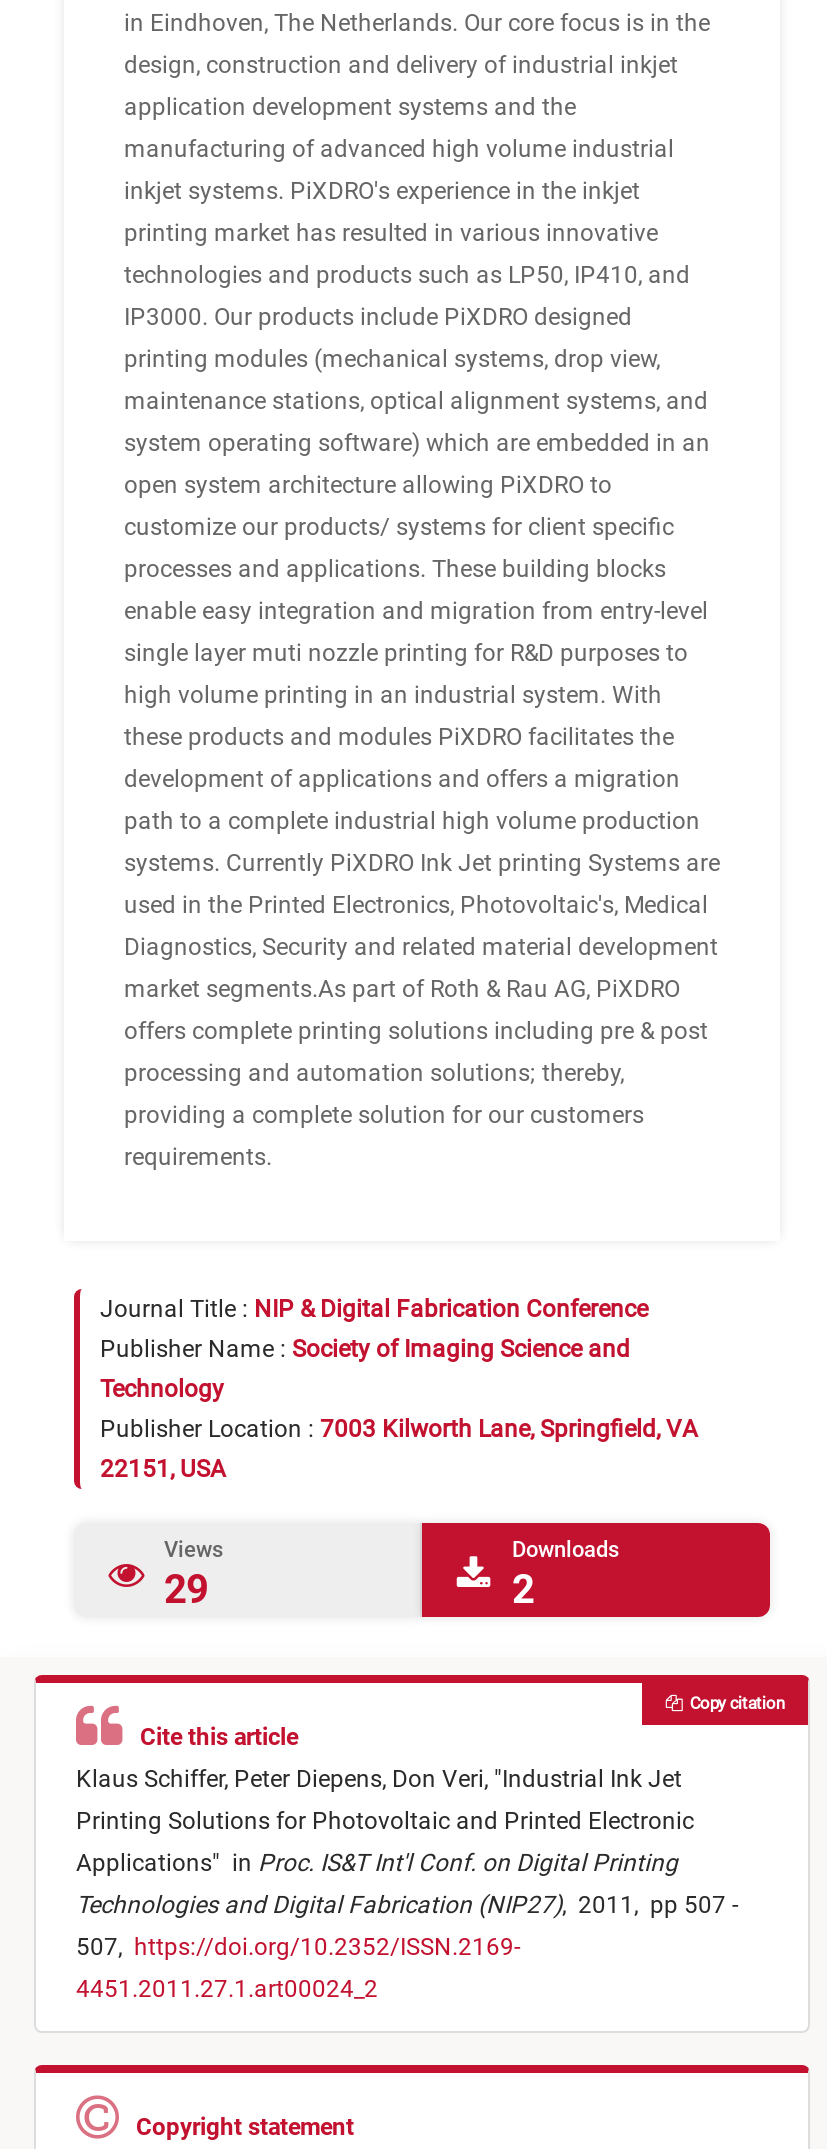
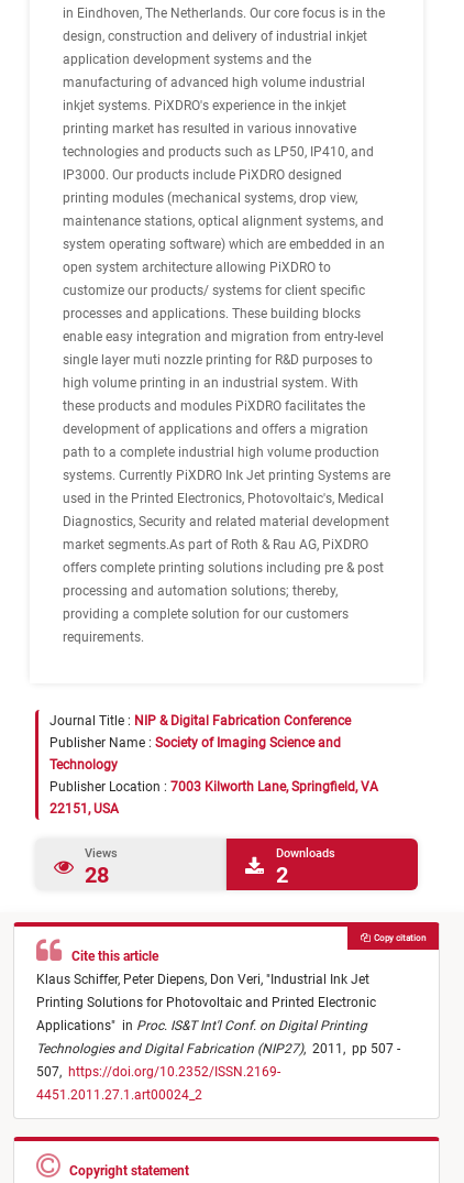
- 29
+ 28
